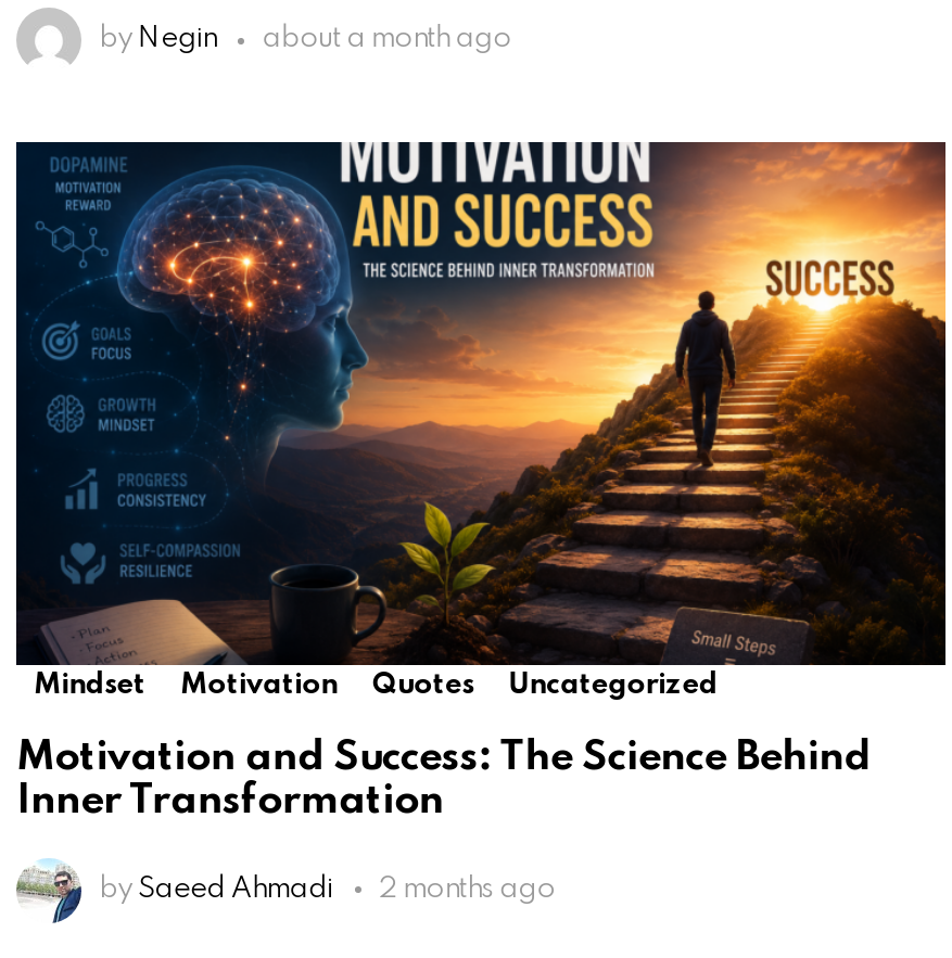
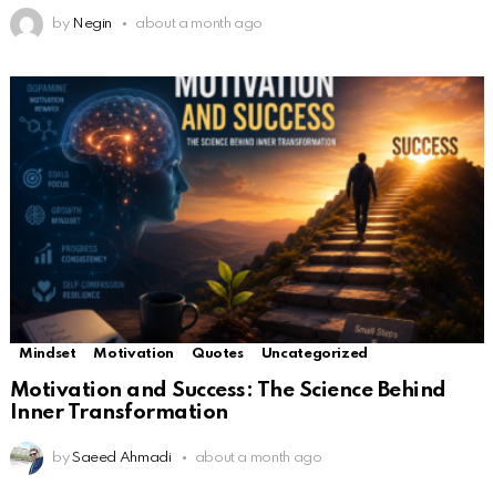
- 2 months ago
+ about a month ago
